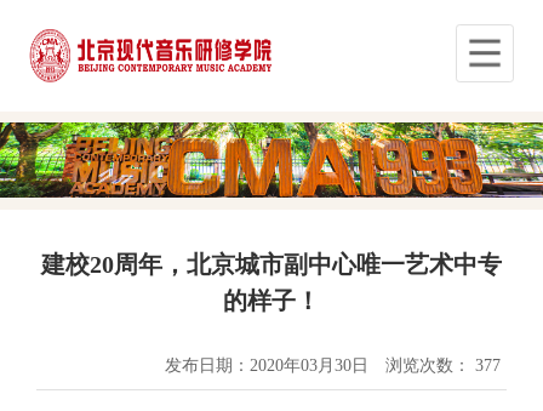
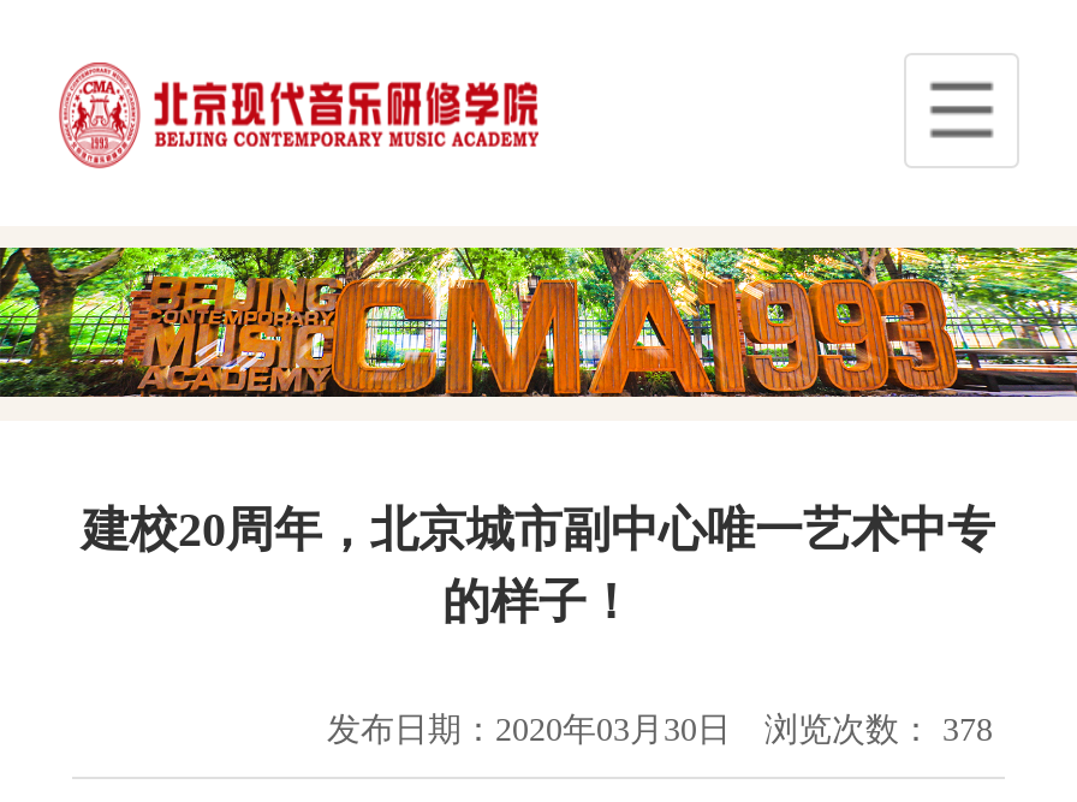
- 发布日期：2020年03月30日 浏览次数：377
+ 发布日期：2020年03月30日 浏览次数：378
